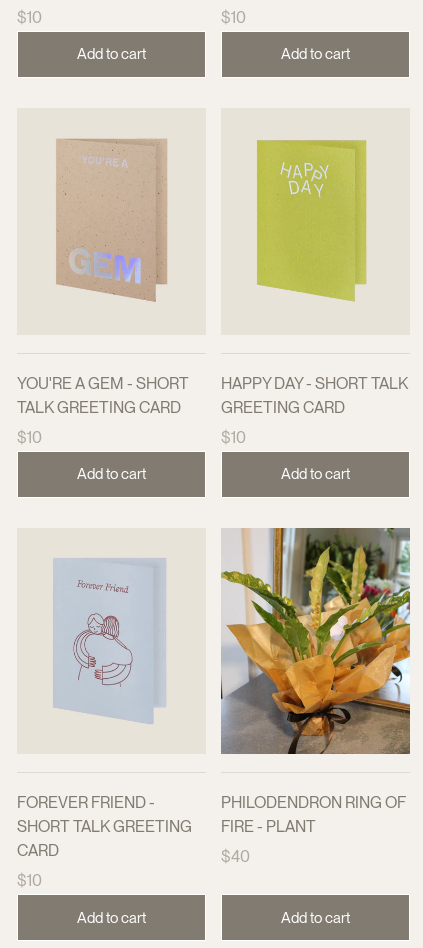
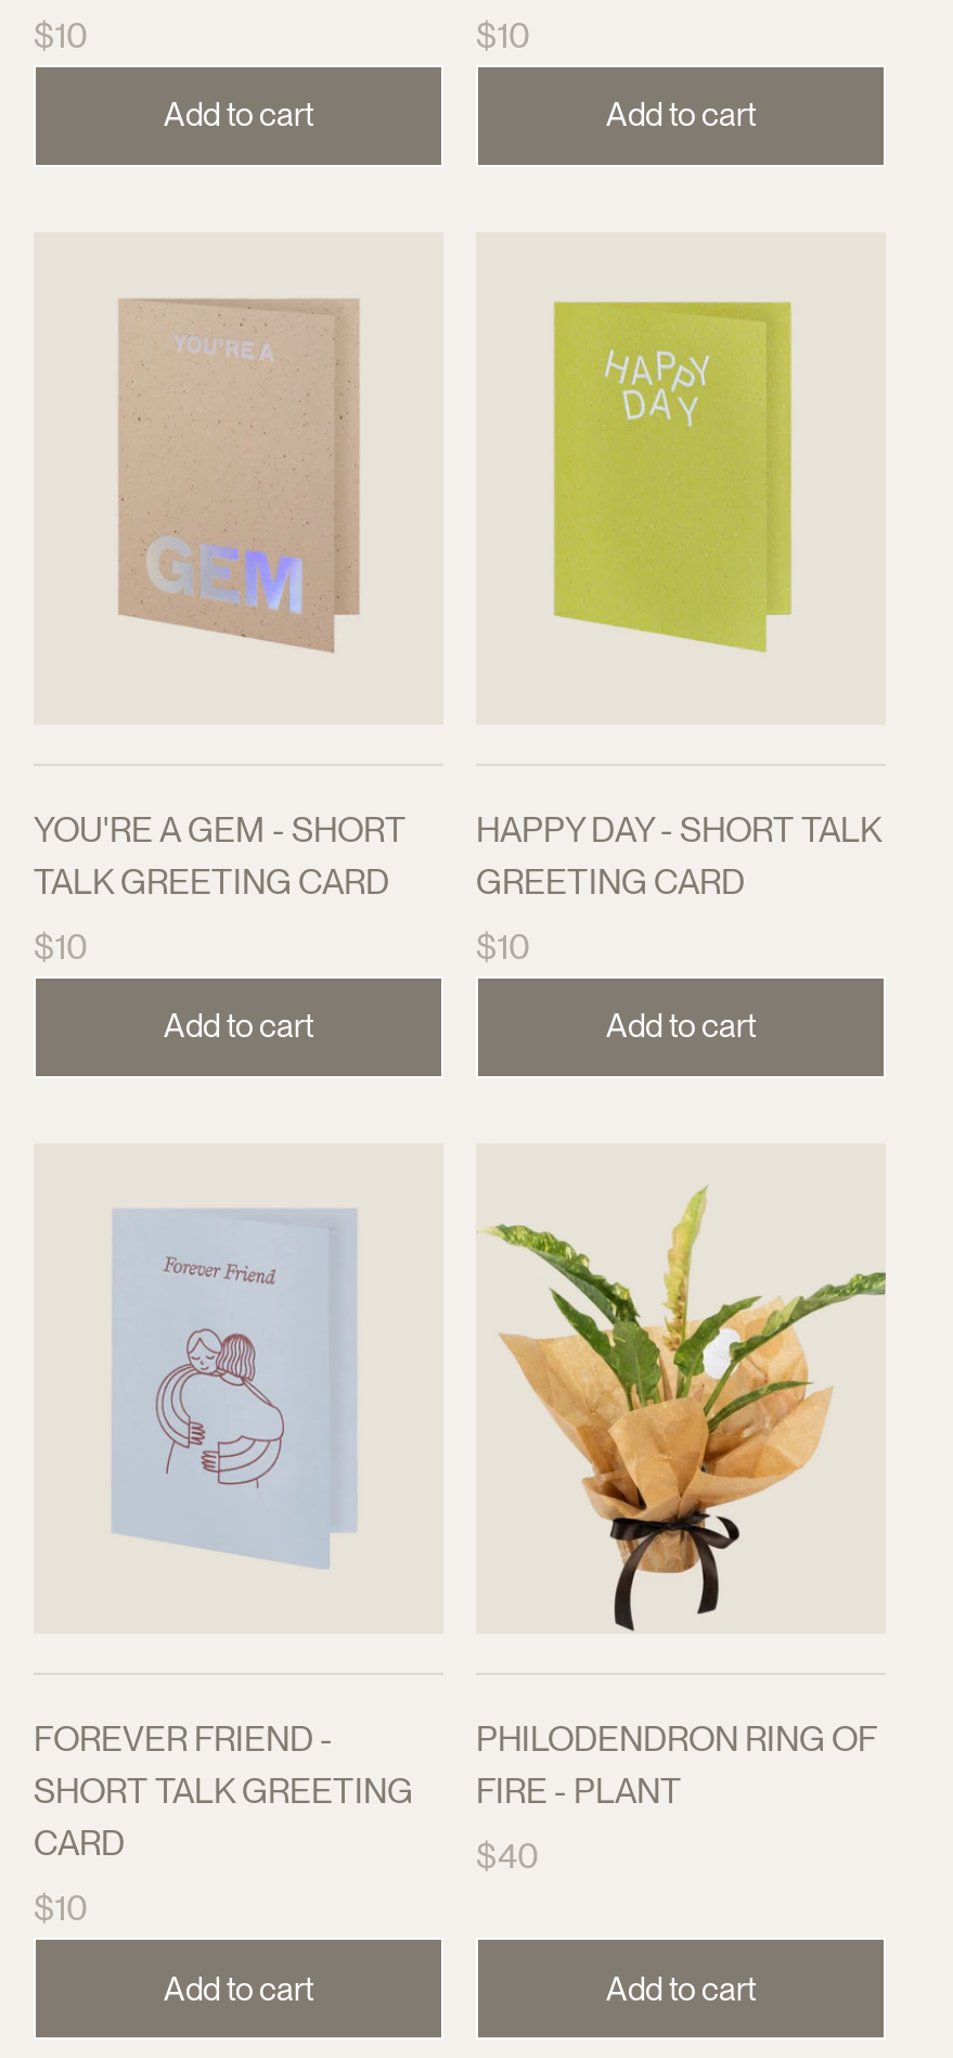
- [image]
+ [image]
